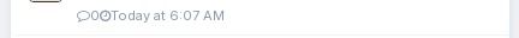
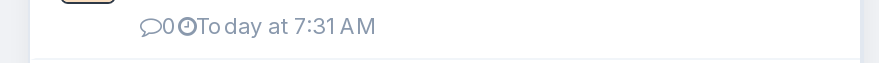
- 0 Today at 6:07 AM
+ 0 Today at 7:31 AM
